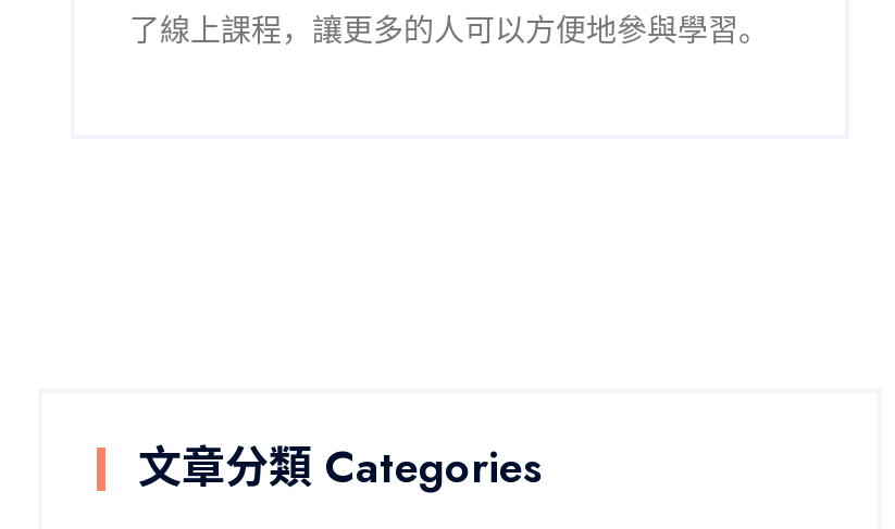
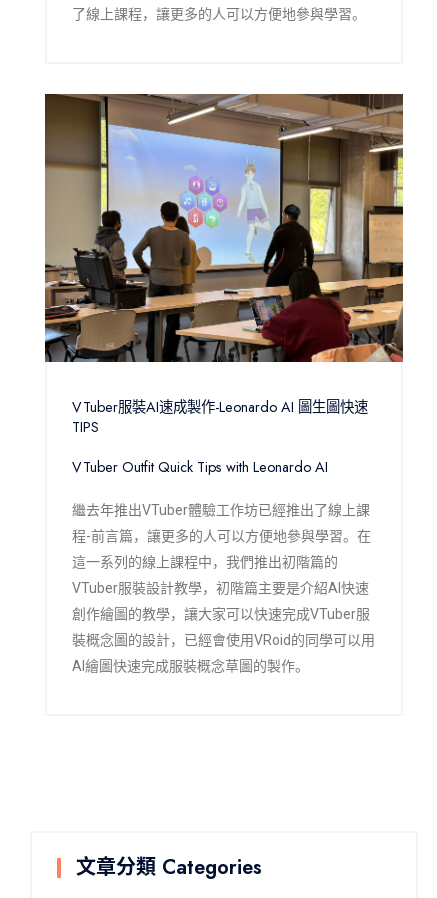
+ [image]
+ VTuber服裝AI速成製作-Leonardo AI 圖生圖快速
+ TIPS
+ VTuber Outfit Quick Tips with Leonardo AI
+ 繼去年推出VTuber體驗工作坊已經推出了線上課
+ 程-前言篇，讓更多的人可以方便地參與學習。在
+ 這一系列的線上課程中，我們推出初階篇的
+ VTuber服裝設計教學，初階篇主要是介紹AI快速
+ 創作繪圖的教學，讓大家可以快速完成VTuber服
+ 裝概念圖的設計，已經會使用VRoid的同學可以用
+ AI繪圖快速完成服裝概念草圖的製作。
